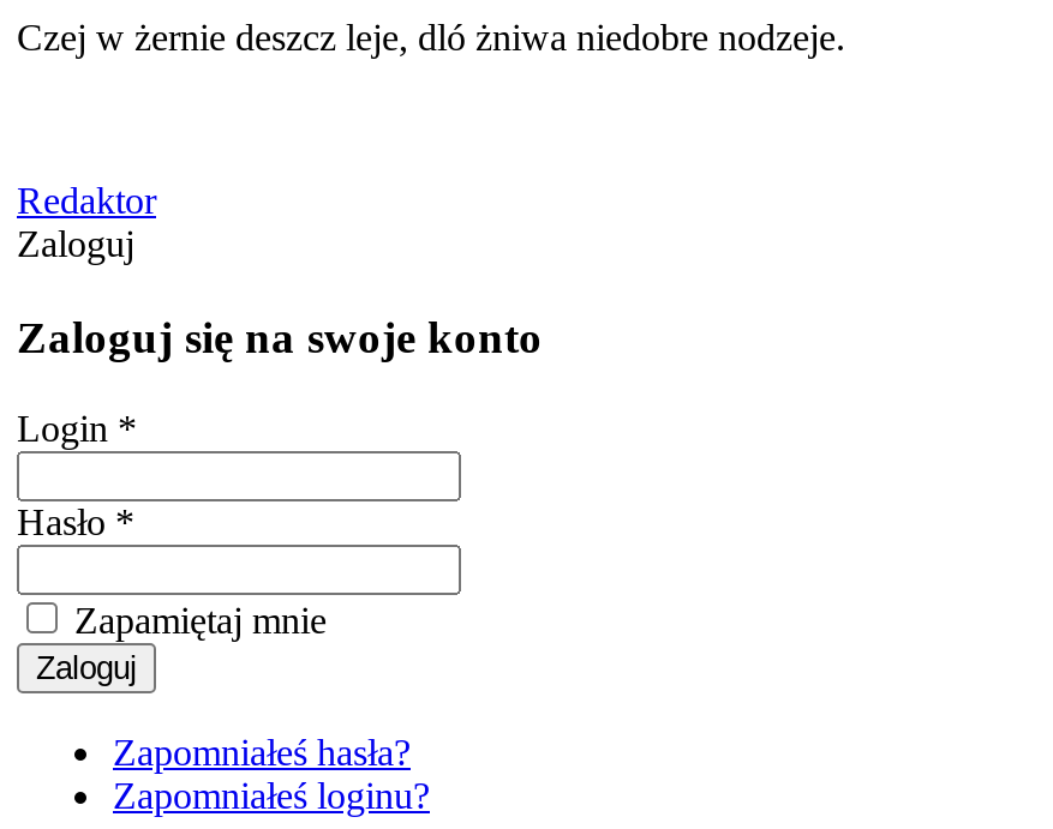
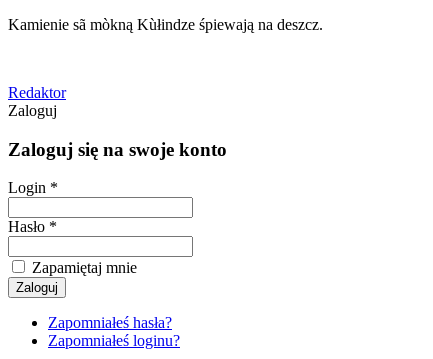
- Czej w żernie deszcz leje, dló żniwa niedobre nodzeje.
+ Kamienie sã mòkną Kùłindze śpiewają na deszcz.
